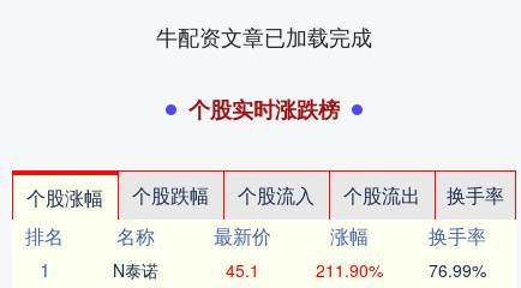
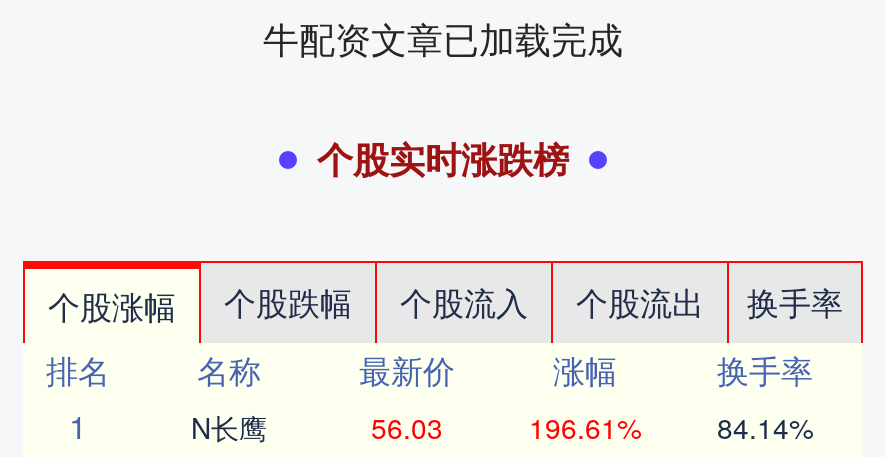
- N泰诺
+ N长鹰

- 45.1
+ 56.03

- 211.90%
+ 196.61%

- 76.99%
+ 84.14%
